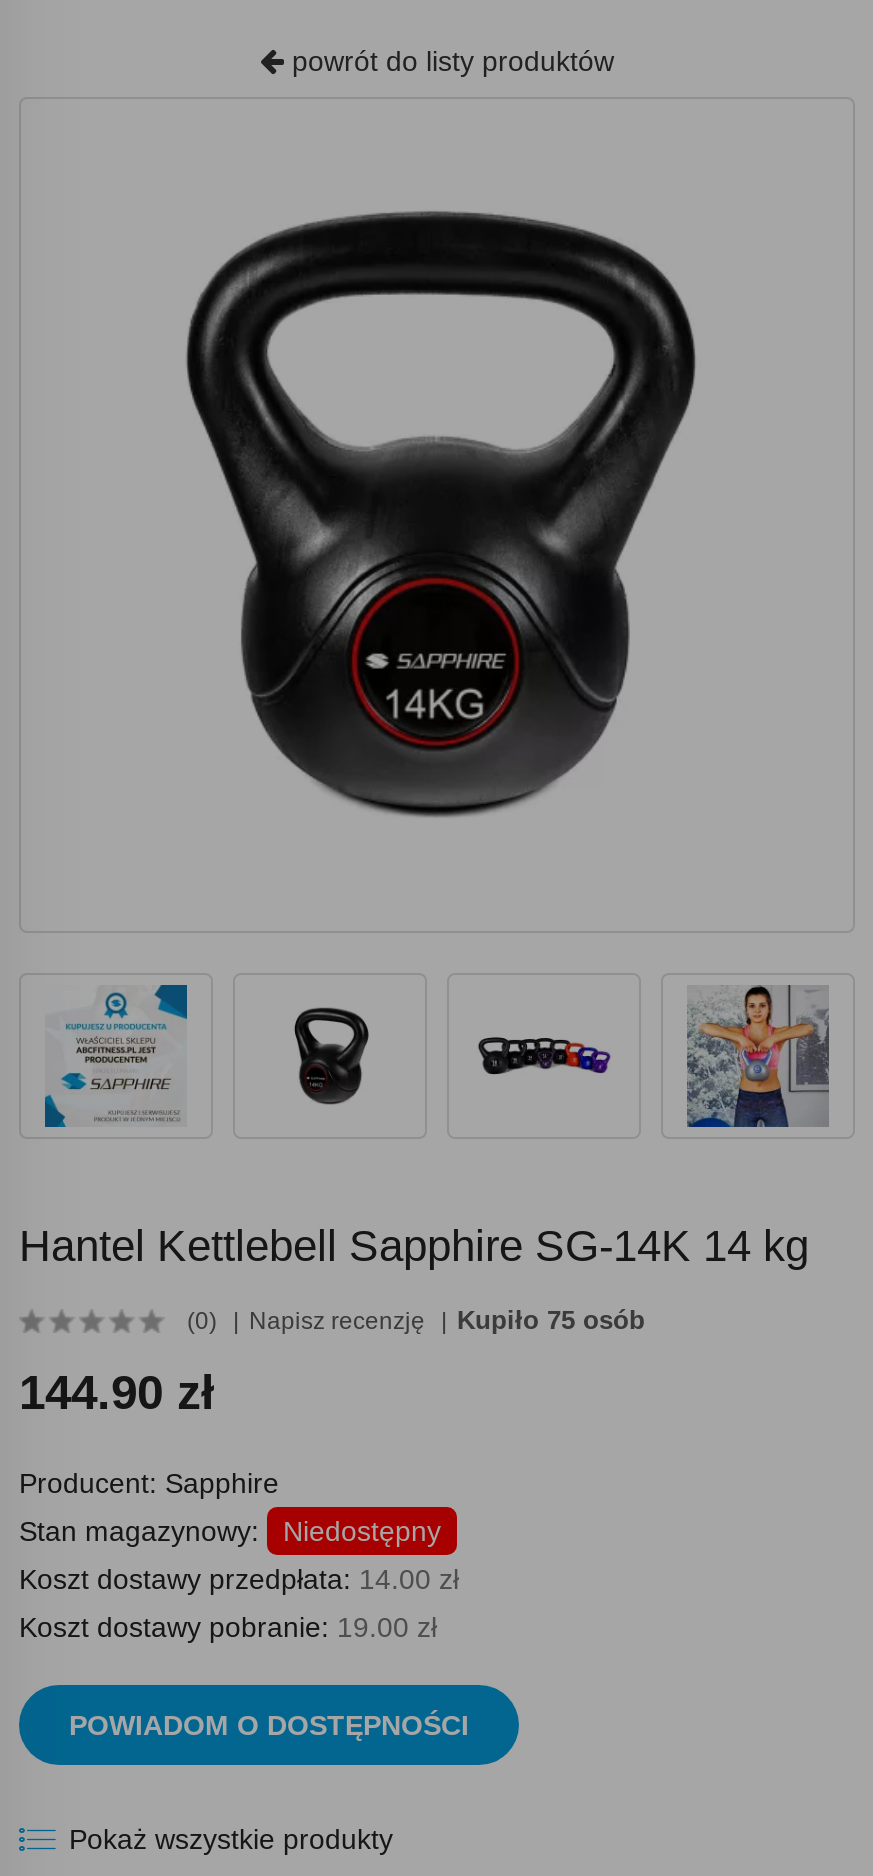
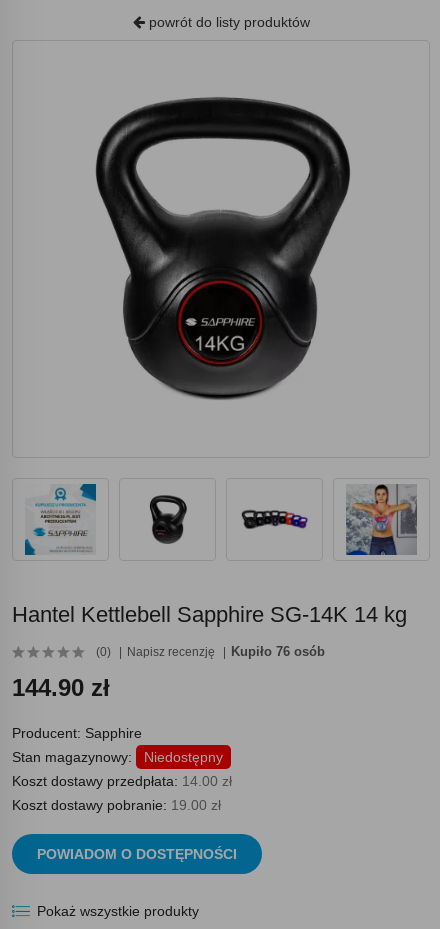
- (0) Napisz recenzję Kupiło 75 osób
+ (0) Napisz recenzję Kupiło 76 osób
